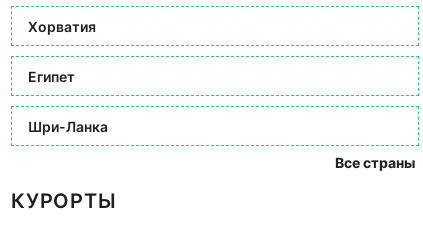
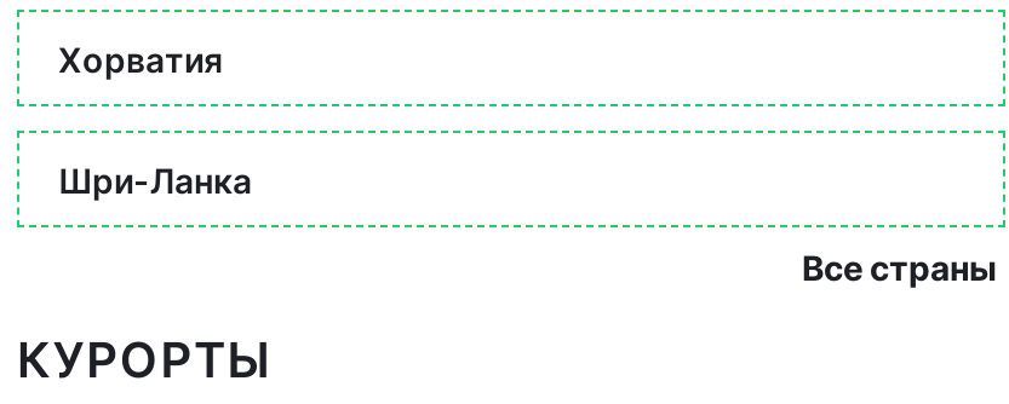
- Египет
